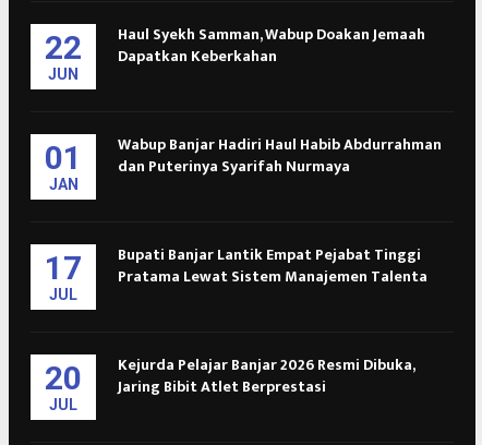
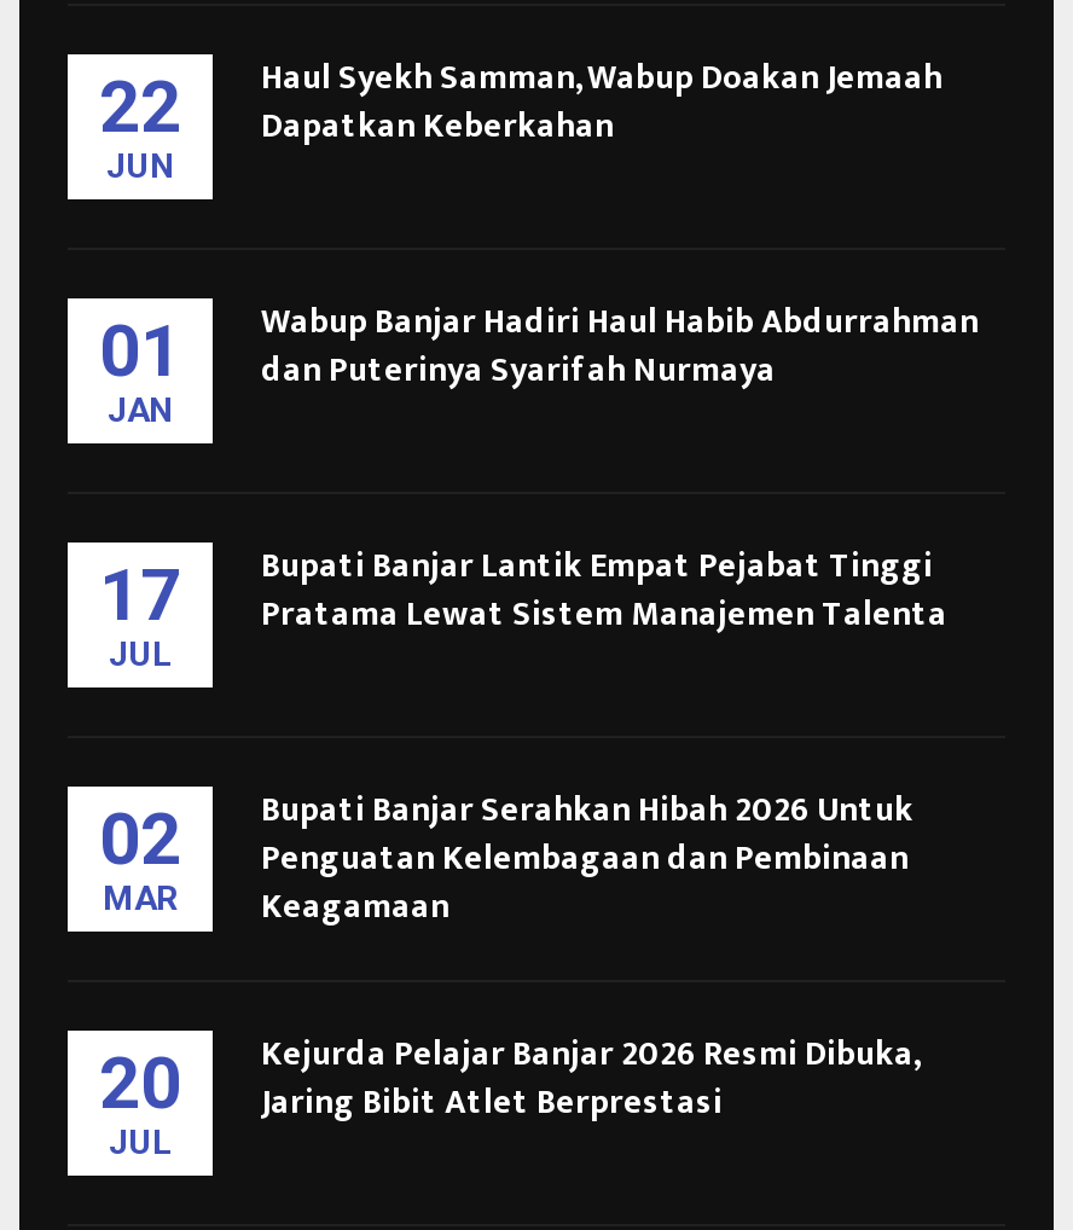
+ 02
+ MAR

+ Bupati Banjar Serahkan Hibah 2026 Untuk
+ Penguatan Kelembagaan dan Pembinaan
+ Keagamaan
